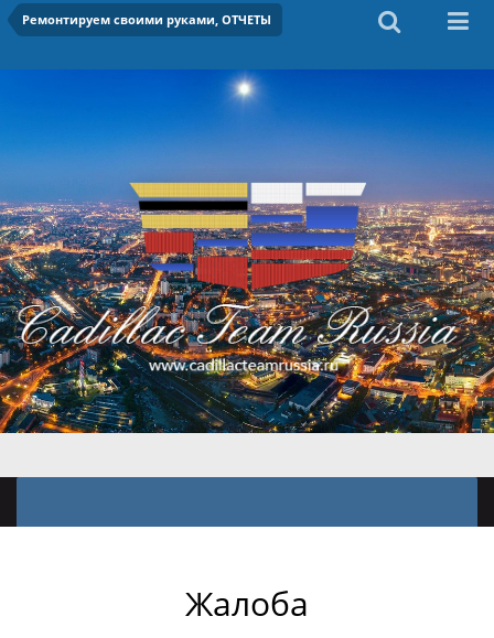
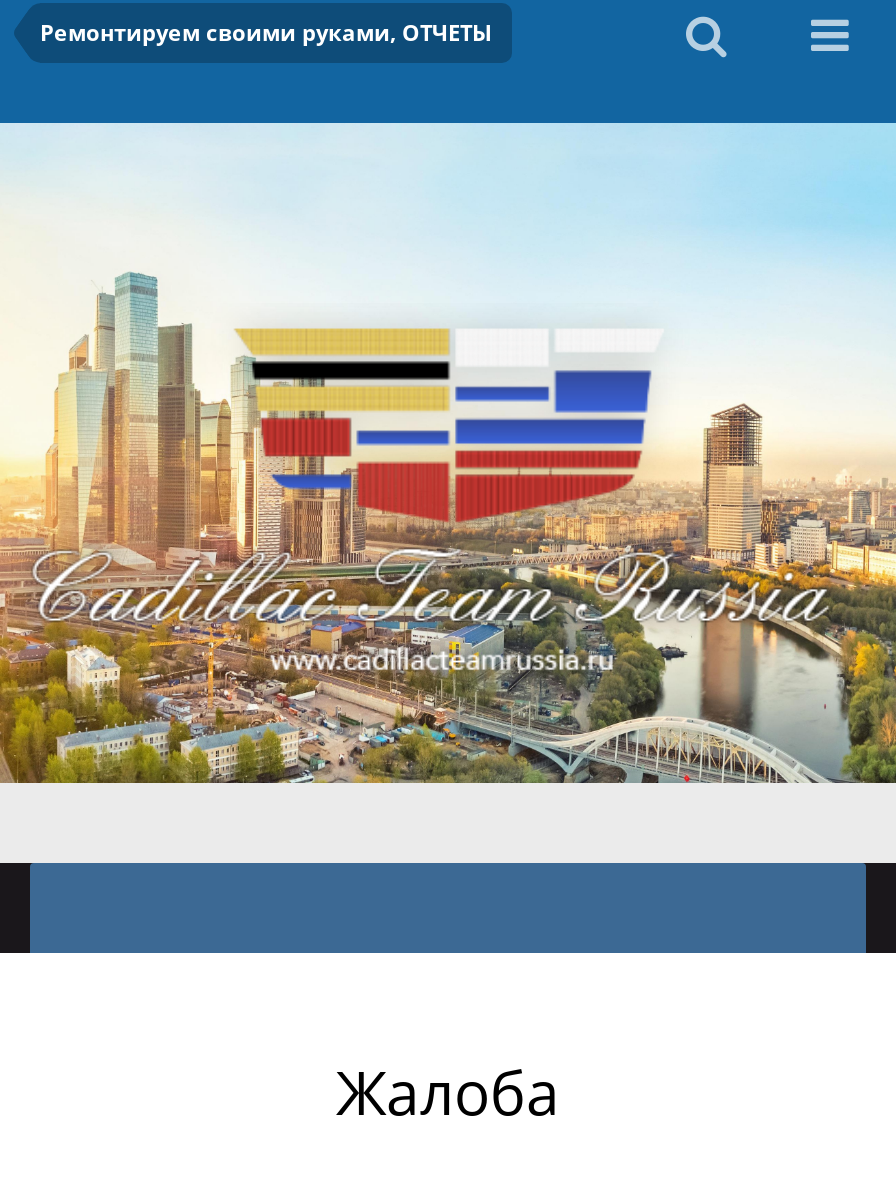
- [image]
+ [image]
